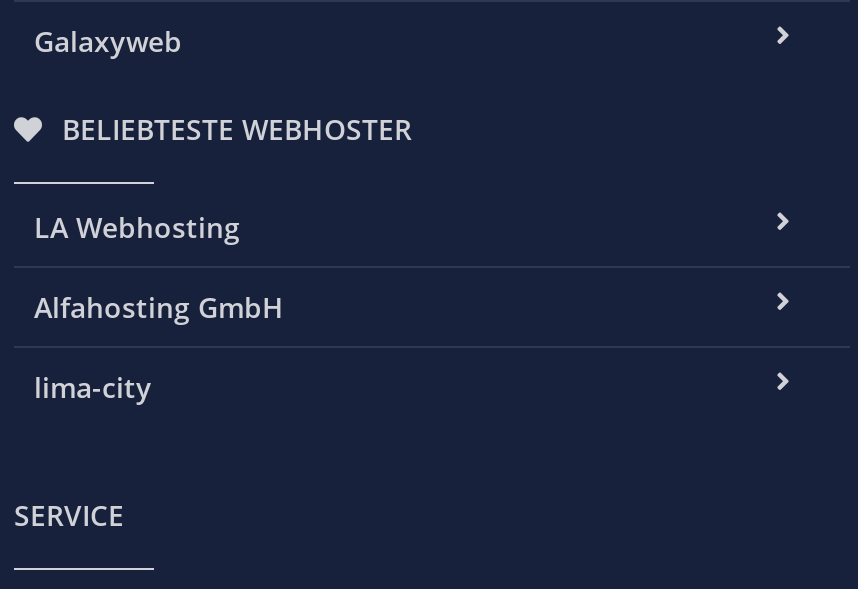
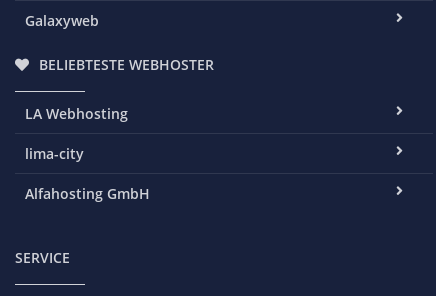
moved down: Alfahosting GmbH

moved up: lima-city
